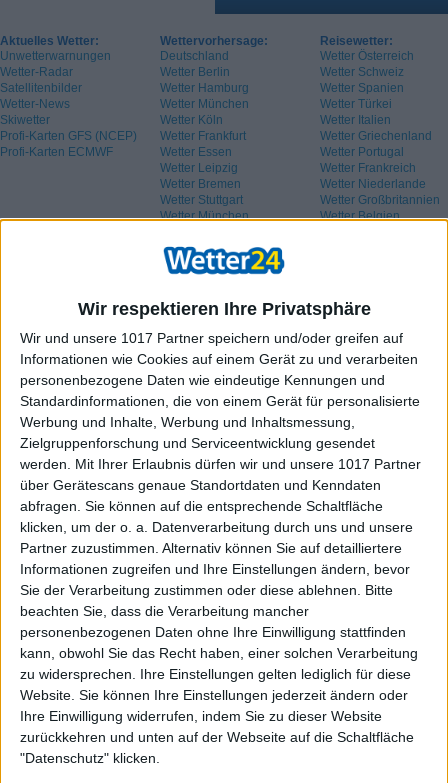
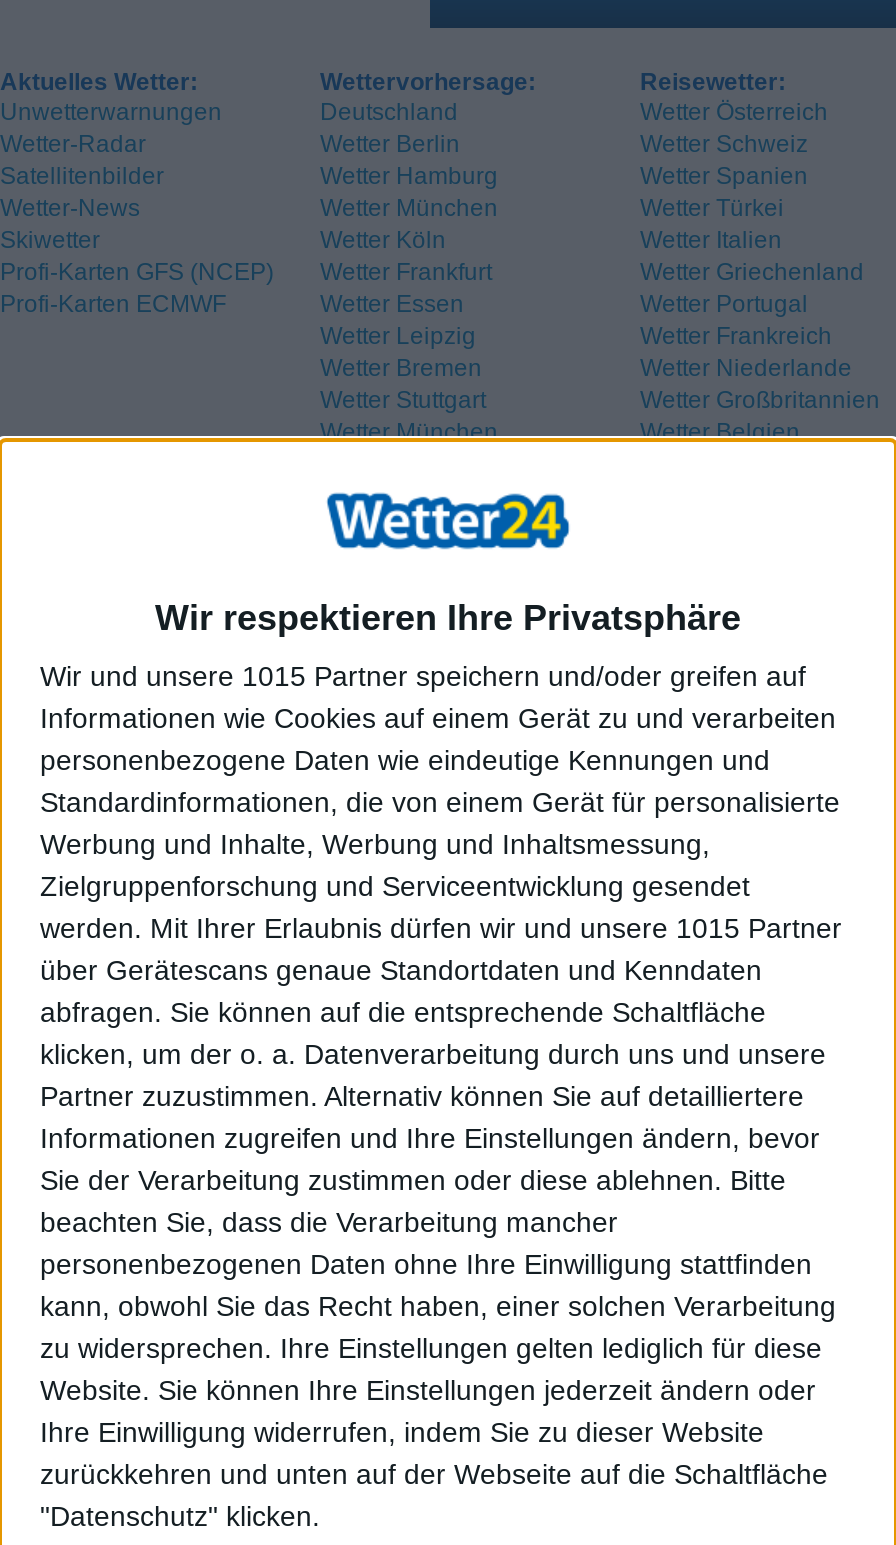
- Wir und unsere 1017 Partner speichern und/oder greifen auf
+ Wir und unsere 1015 Partner speichern und/oder greifen auf

- werden. Mit Ihrer Erlaubnis dürfen wir und unsere 1017 Partner
+ werden. Mit Ihrer Erlaubnis dürfen wir und unsere 1015 Partner
